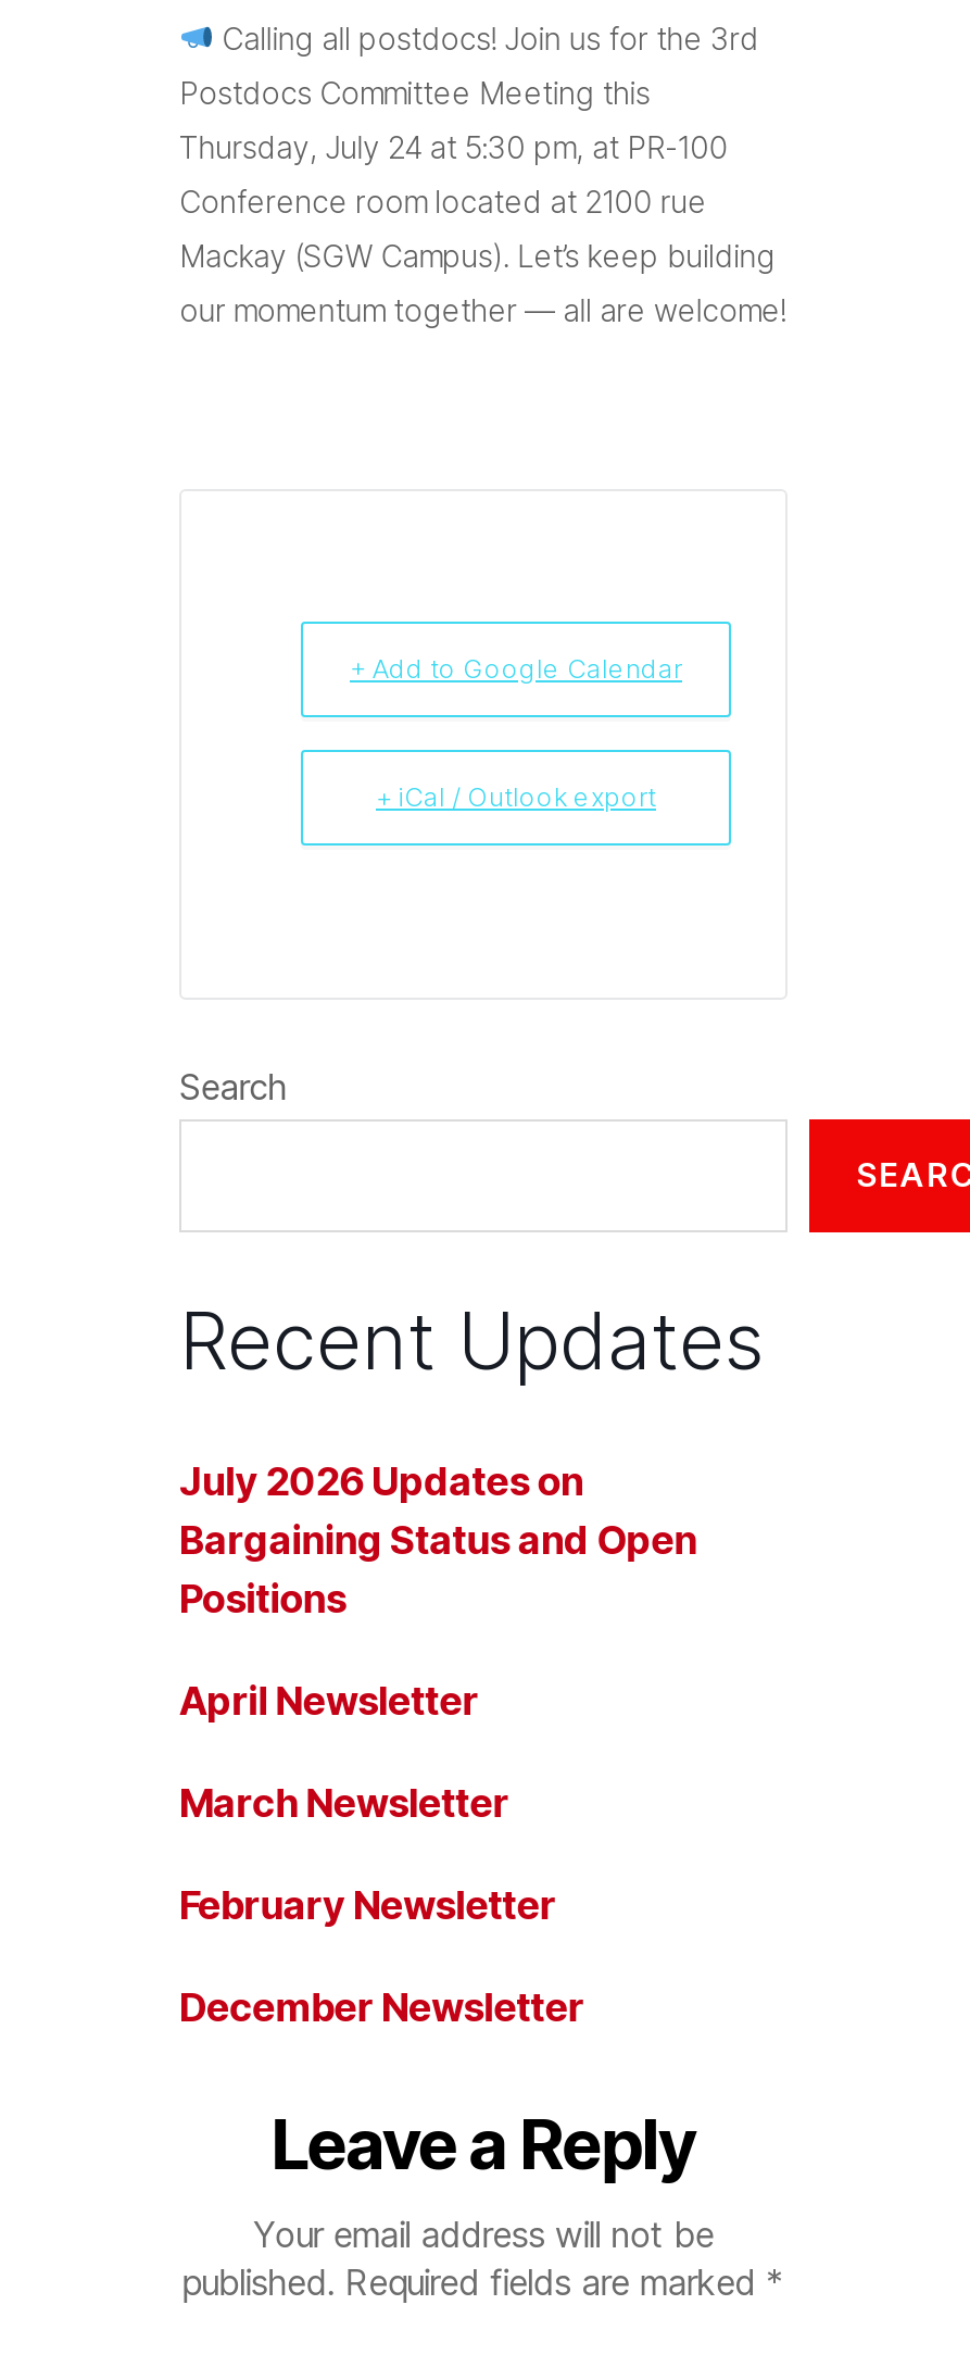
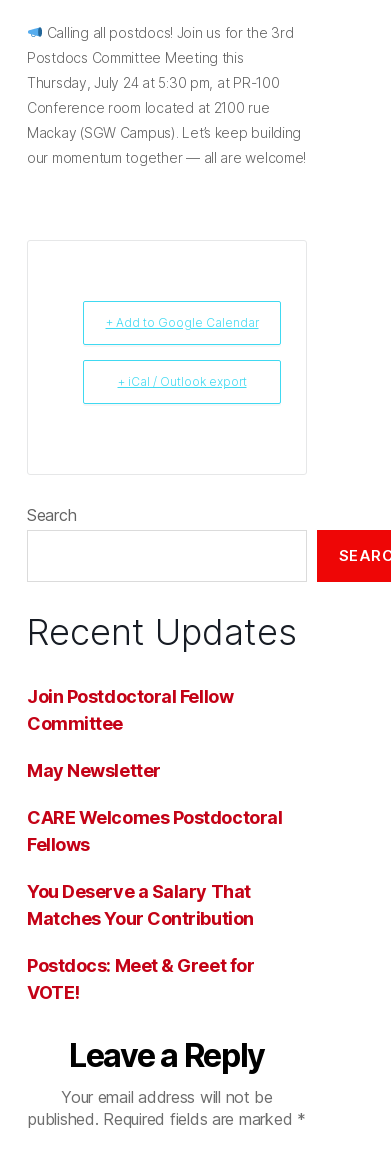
- July 2026 Updates on
- Bargaining Status and Open
- Positions
+ Join Postdoctoral Fellow
+ Committee

- April Newsletter
+ May Newsletter

- March Newsletter
+ CARE Welcomes Postdoctoral
+ Fellows

- February Newsletter
+ You Deserve a Salary That
+ Matches Your Contribution

- December Newsletter
+ Postdocs: Meet & Greet for
+ VOTE!
